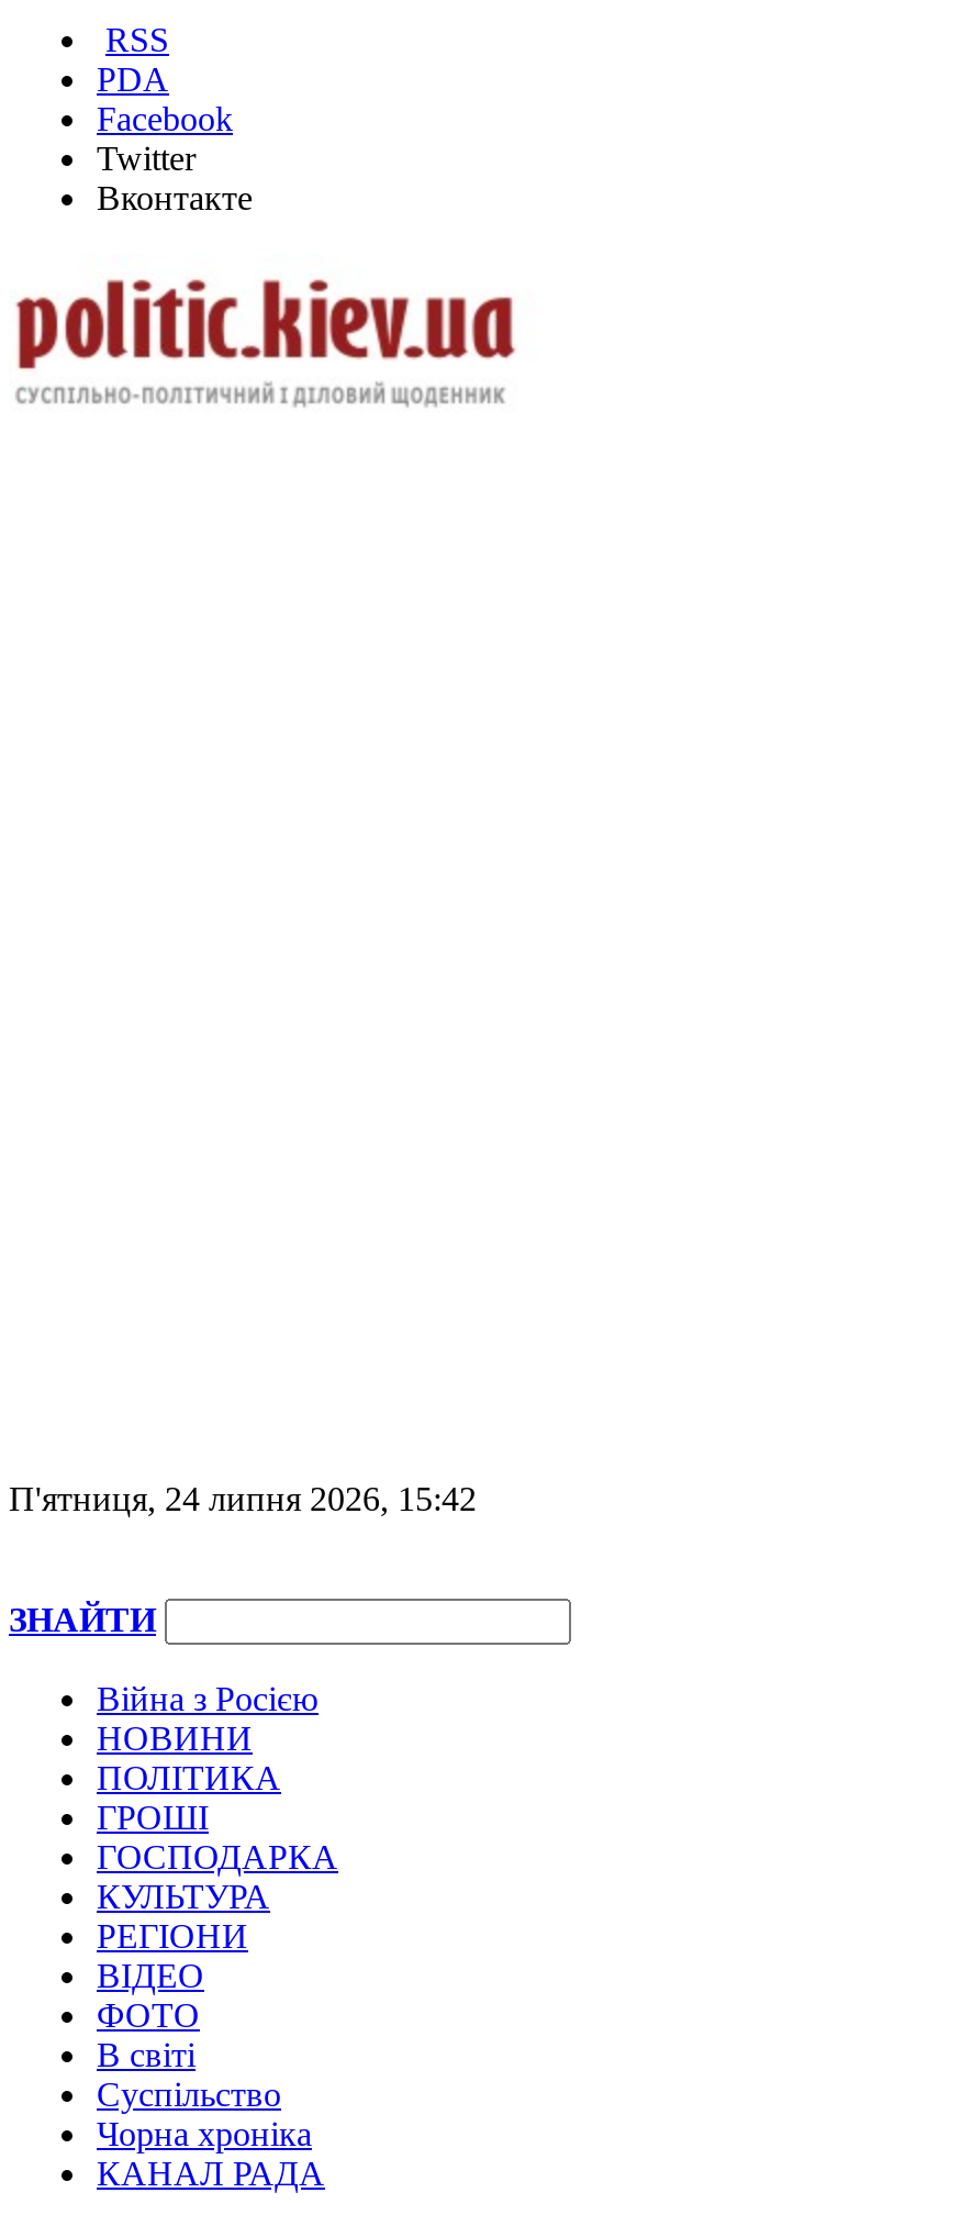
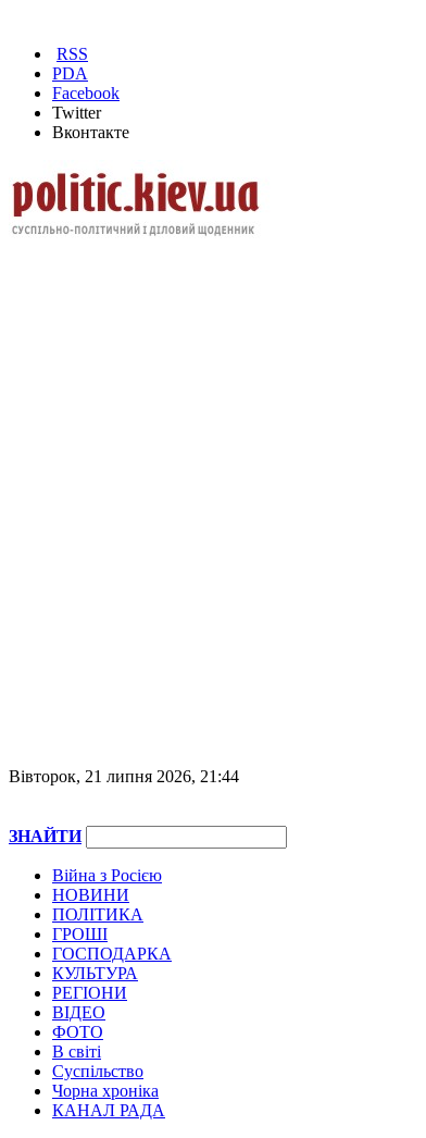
- П'ятниця, 24 липня 2026, 15:42
+ Вівторок, 21 липня 2026, 21:44
